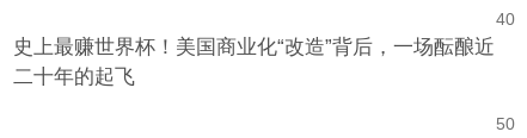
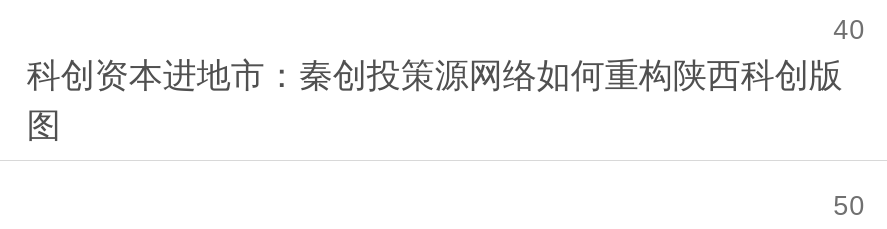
- 史上最赚世界杯！美国商业化“改造”背后，一场酝酿近
- 二十年的起飞
+ 科创资本进地市：秦创投策源网络如何重构陕西科创版
+ 图
